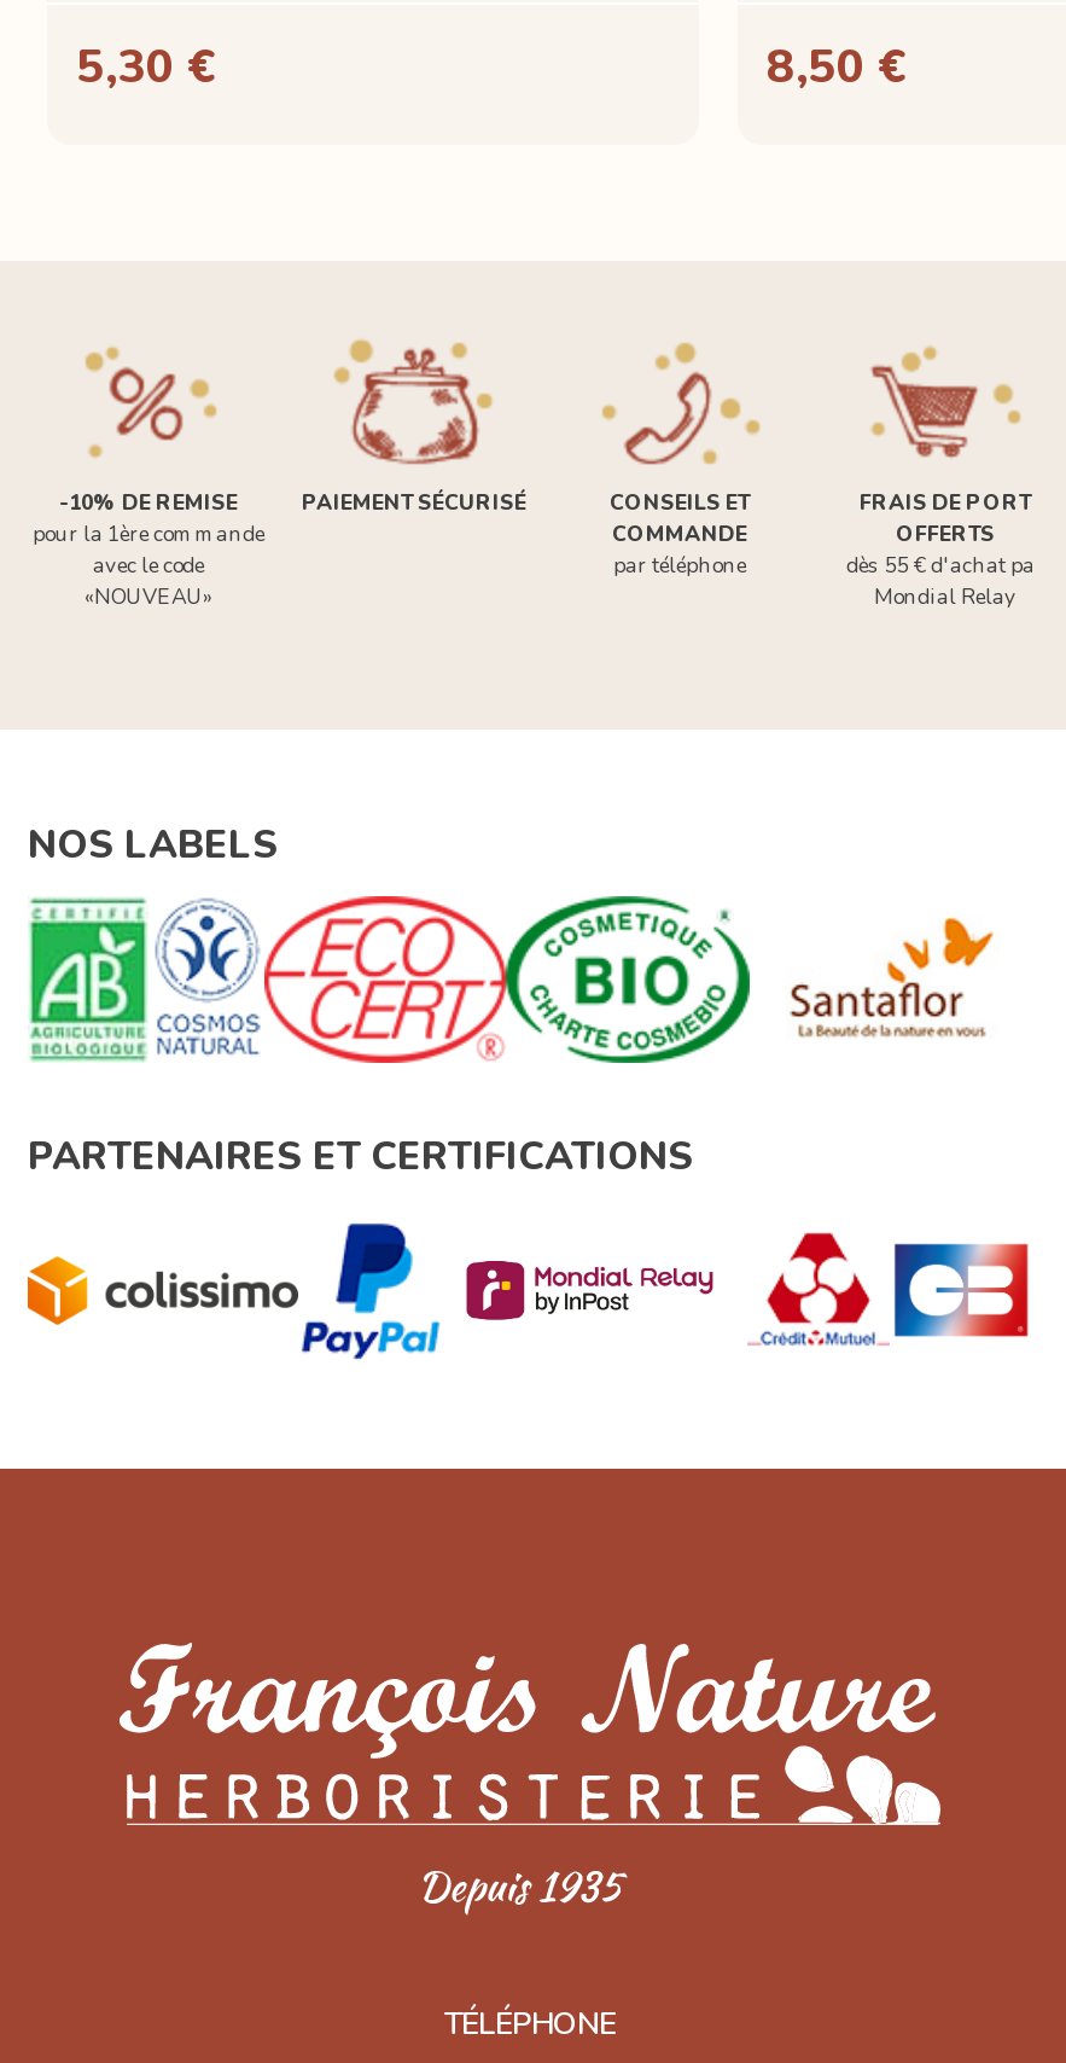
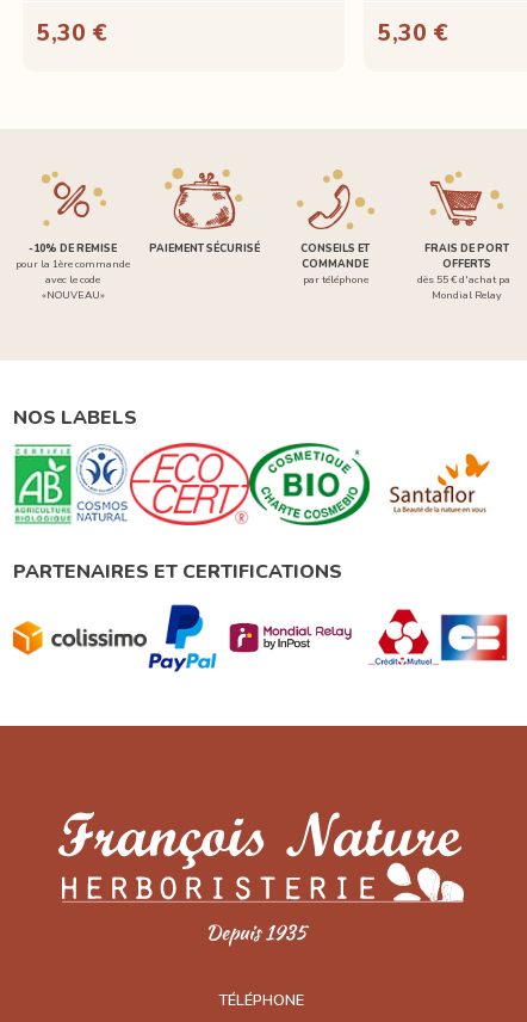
- 8,50 €
+ 5,30 €
